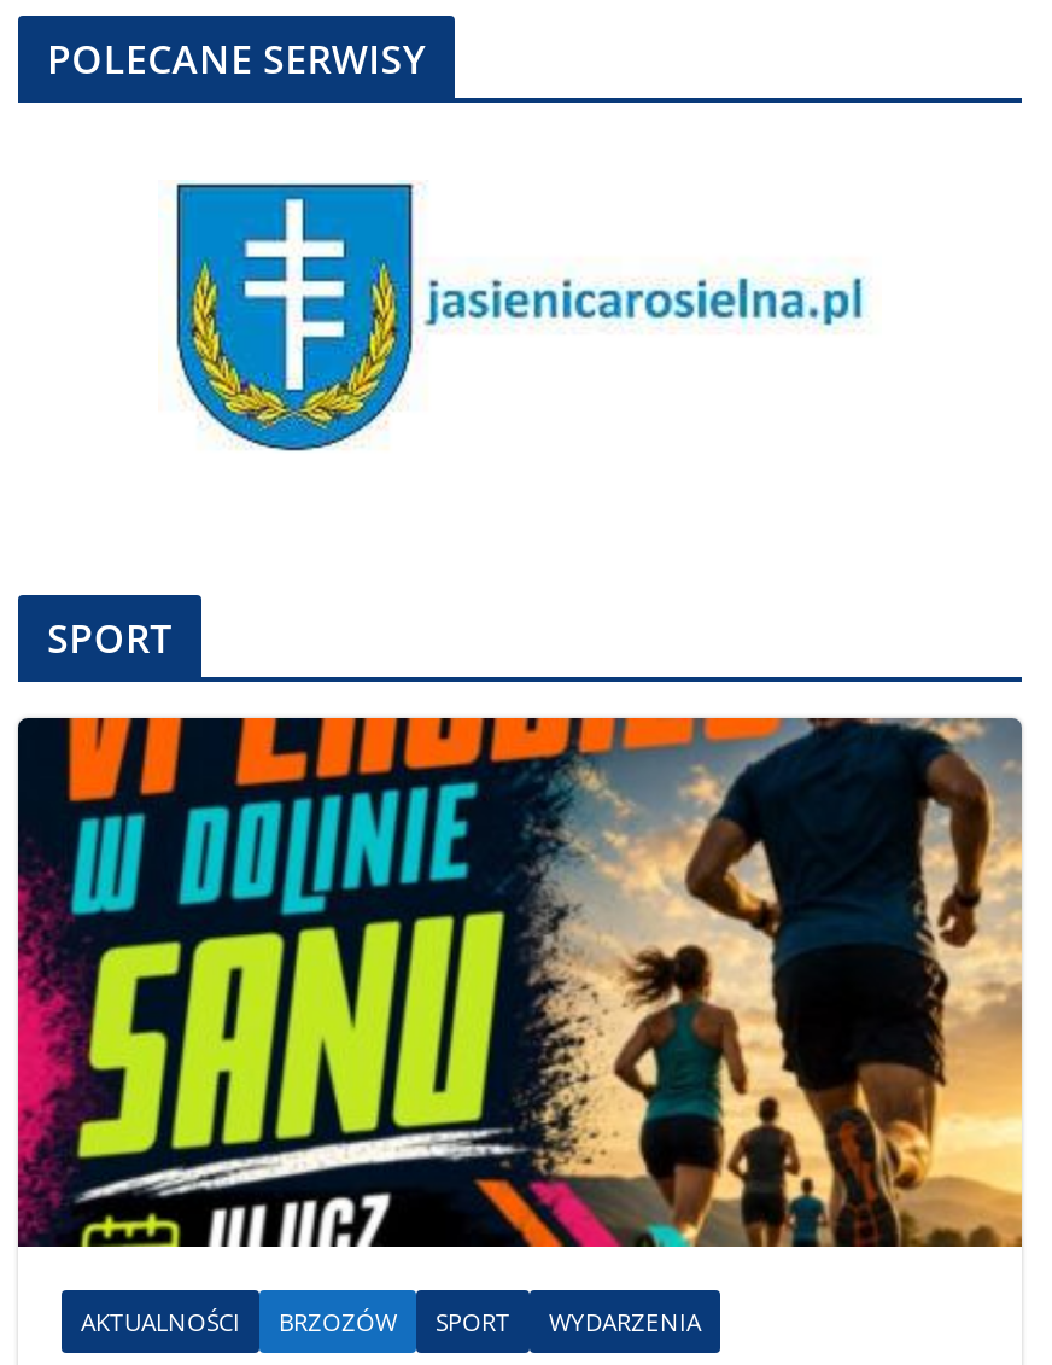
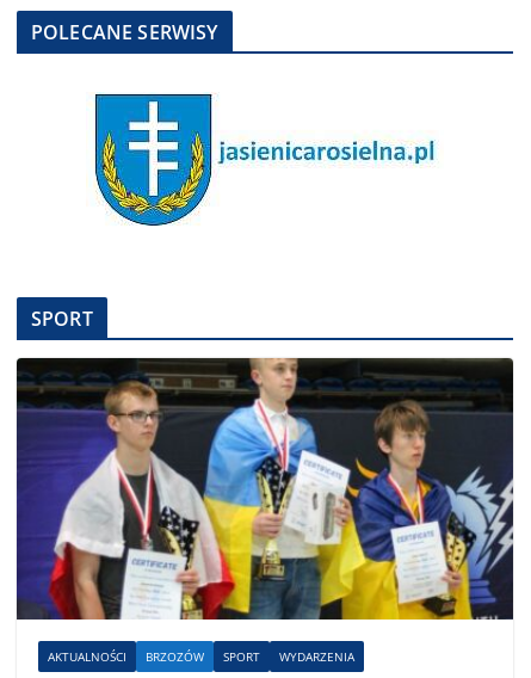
- [image]
+ [image]
